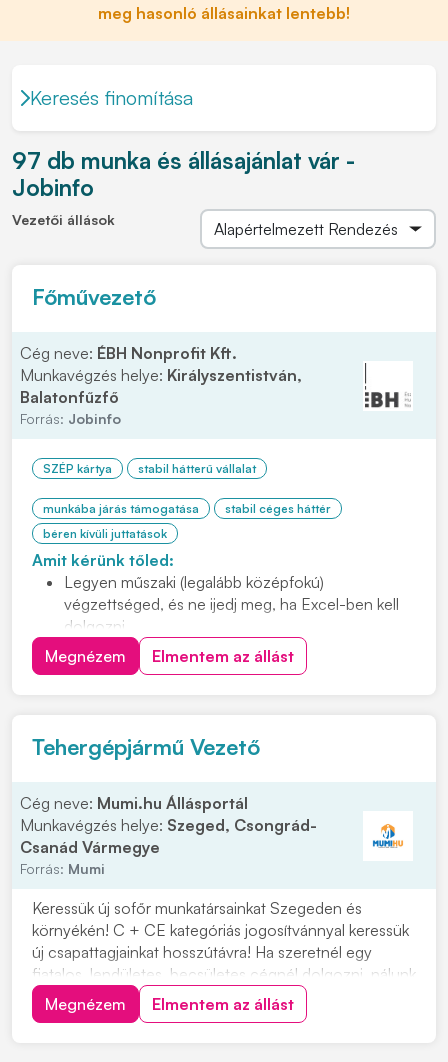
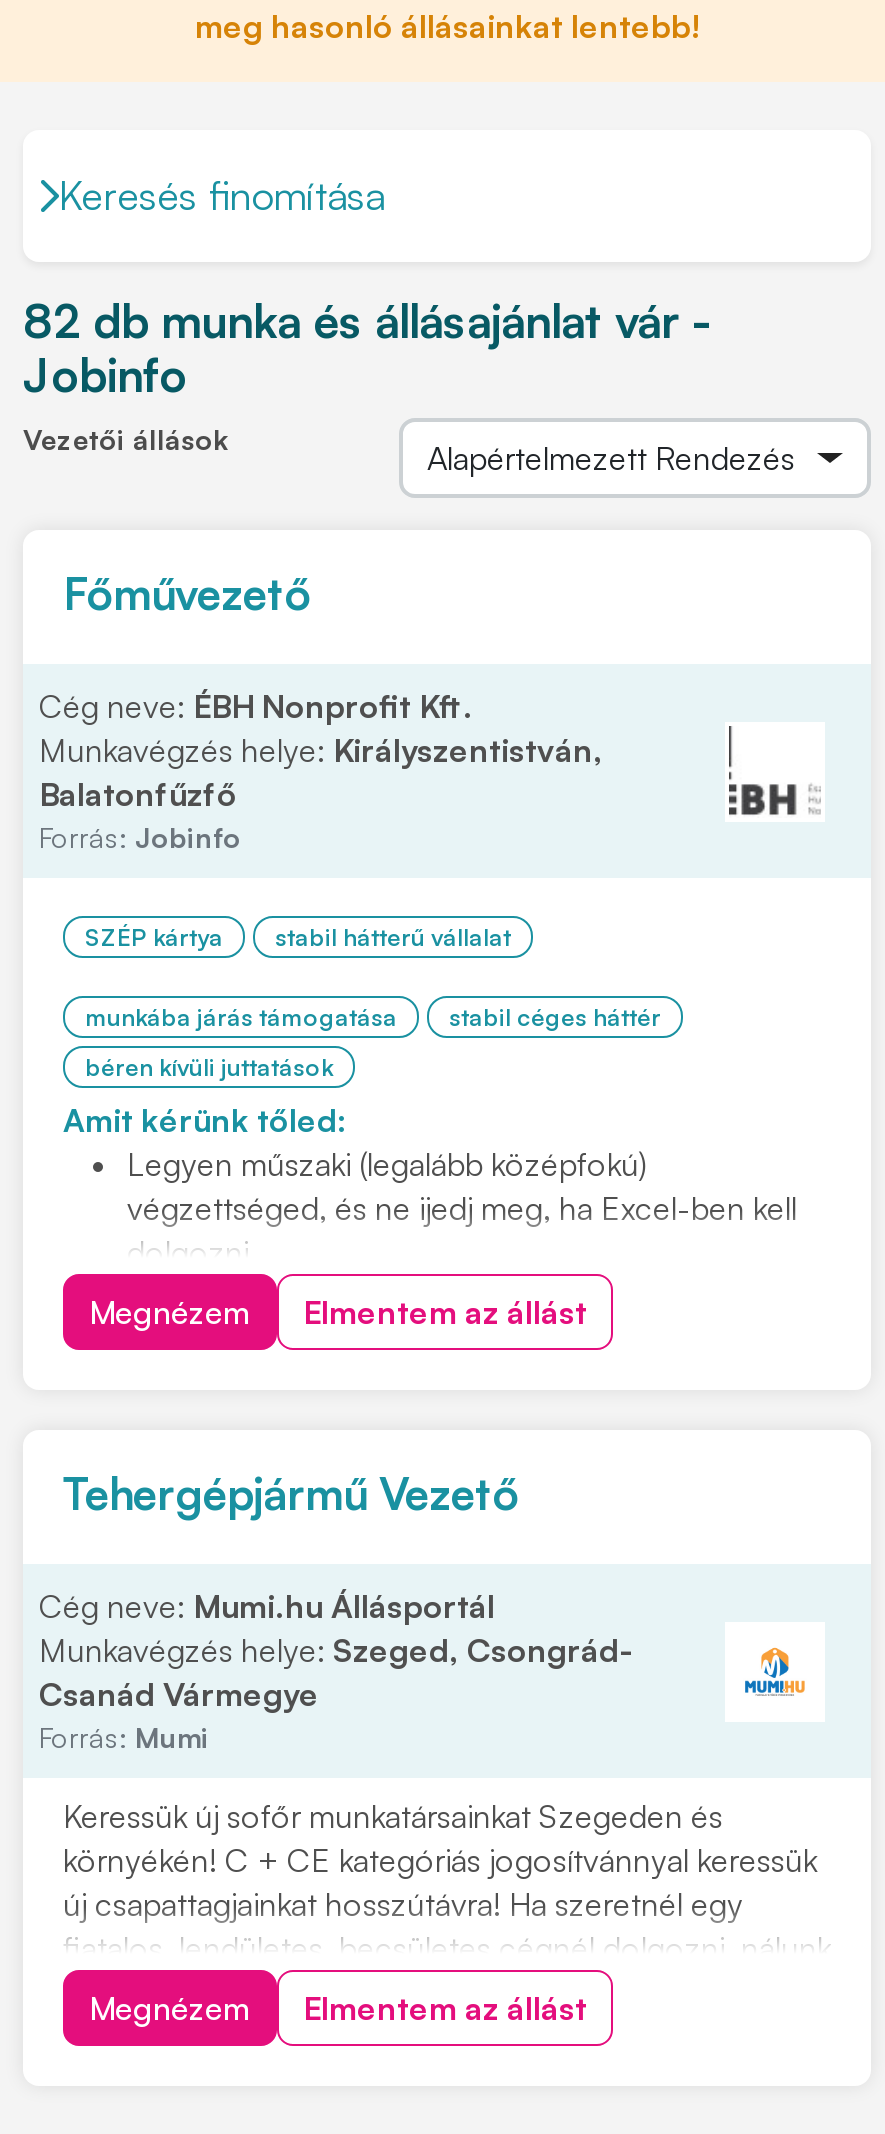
- 97 db munka és állásajánlat vár -
+ 82 db munka és állásajánlat vár -
